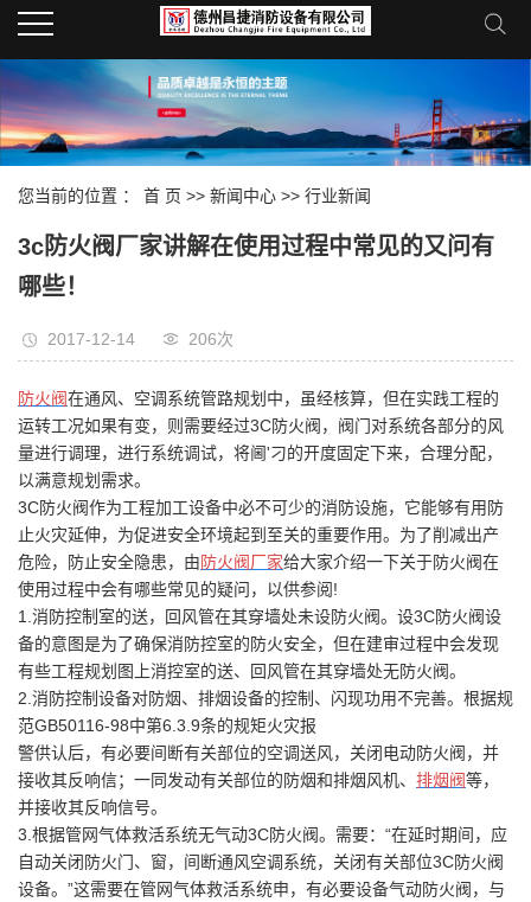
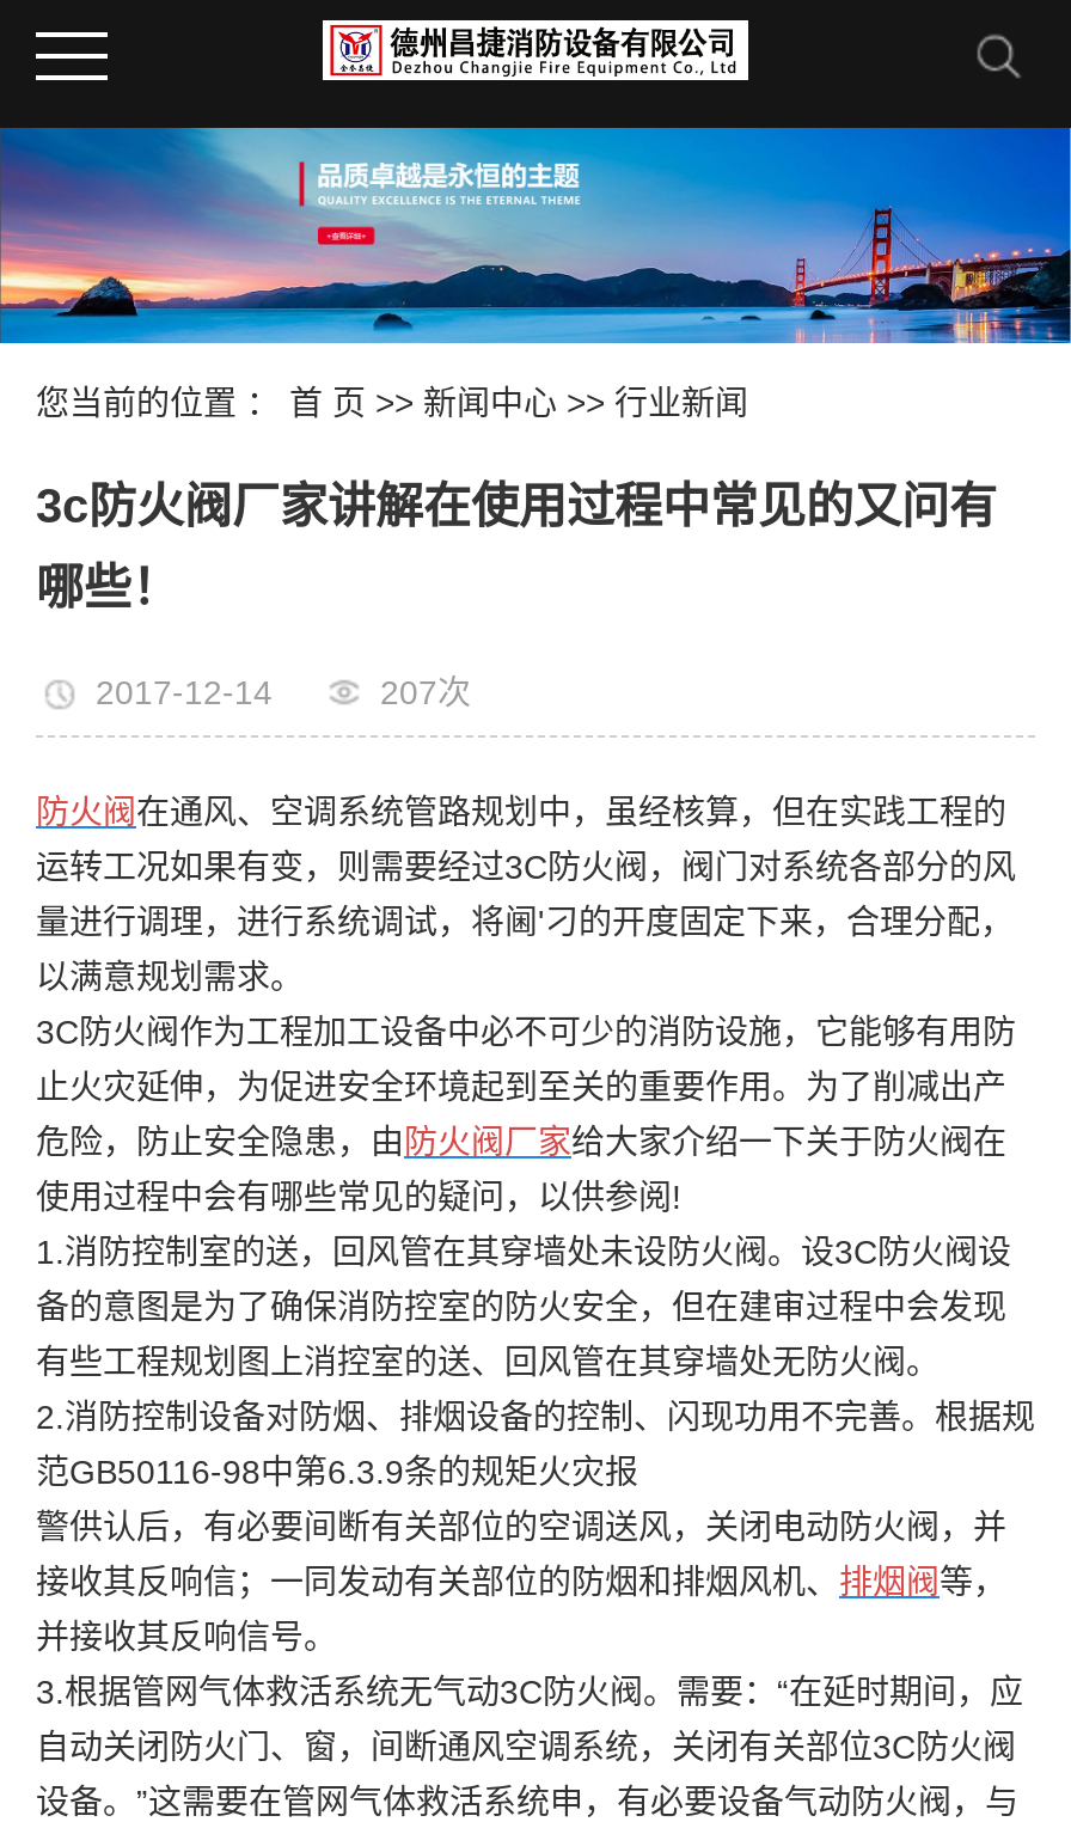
- 206次
+ 207次
